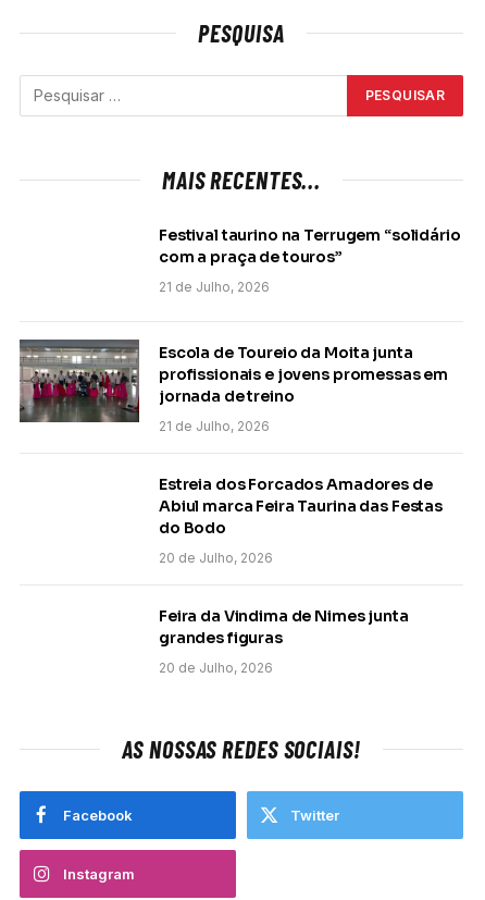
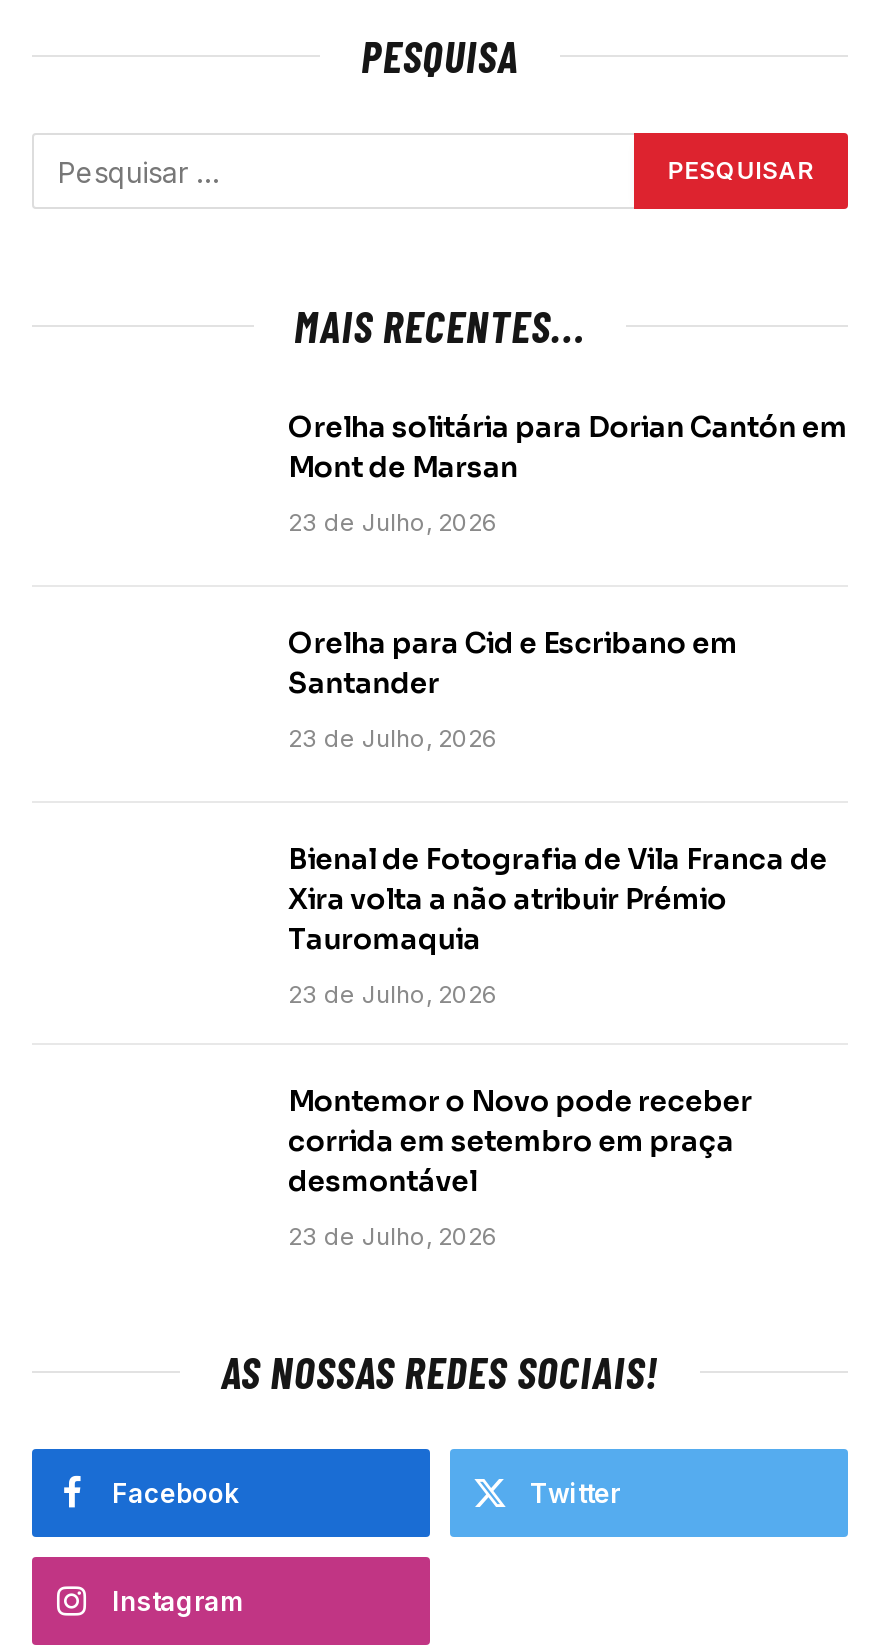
- Festival taurino na Terrugem “solidário
- com a praça de touros”
+ Orelha solitária para Dorian Cantón em
+ Mont de Marsan

- 21 de Julho, 2026
+ 23 de Julho, 2026

- [image]

- Escola de Toureio da Moita junta
- profissionais e jovens promessas em
- jornada de treino
+ Orelha para Cid e Escribano em
+ Santander

- 21 de Julho, 2026
+ 23 de Julho, 2026

- Estreia dos Forcados Amadores de
- Abiul marca Feira Taurina das Festas
- do Bodo
+ Bienal de Fotografia de Vila Franca de
+ Xira volta a não atribuir Prémio
+ Tauromaquia

- 20 de Julho, 2026
+ 23 de Julho, 2026

- Feira da Vindima de Nimes junta
- grandes figuras
+ Montemor o Novo pode receber
+ corrida em setembro em praça
+ desmontável

- 20 de Julho, 2026
+ 23 de Julho, 2026
